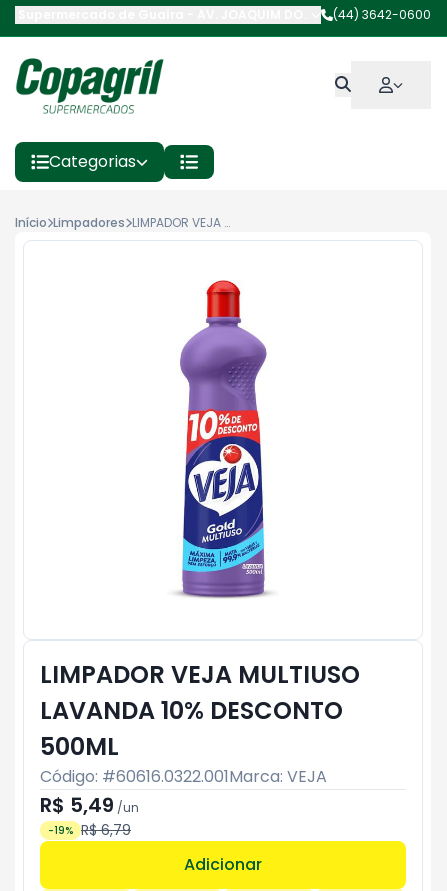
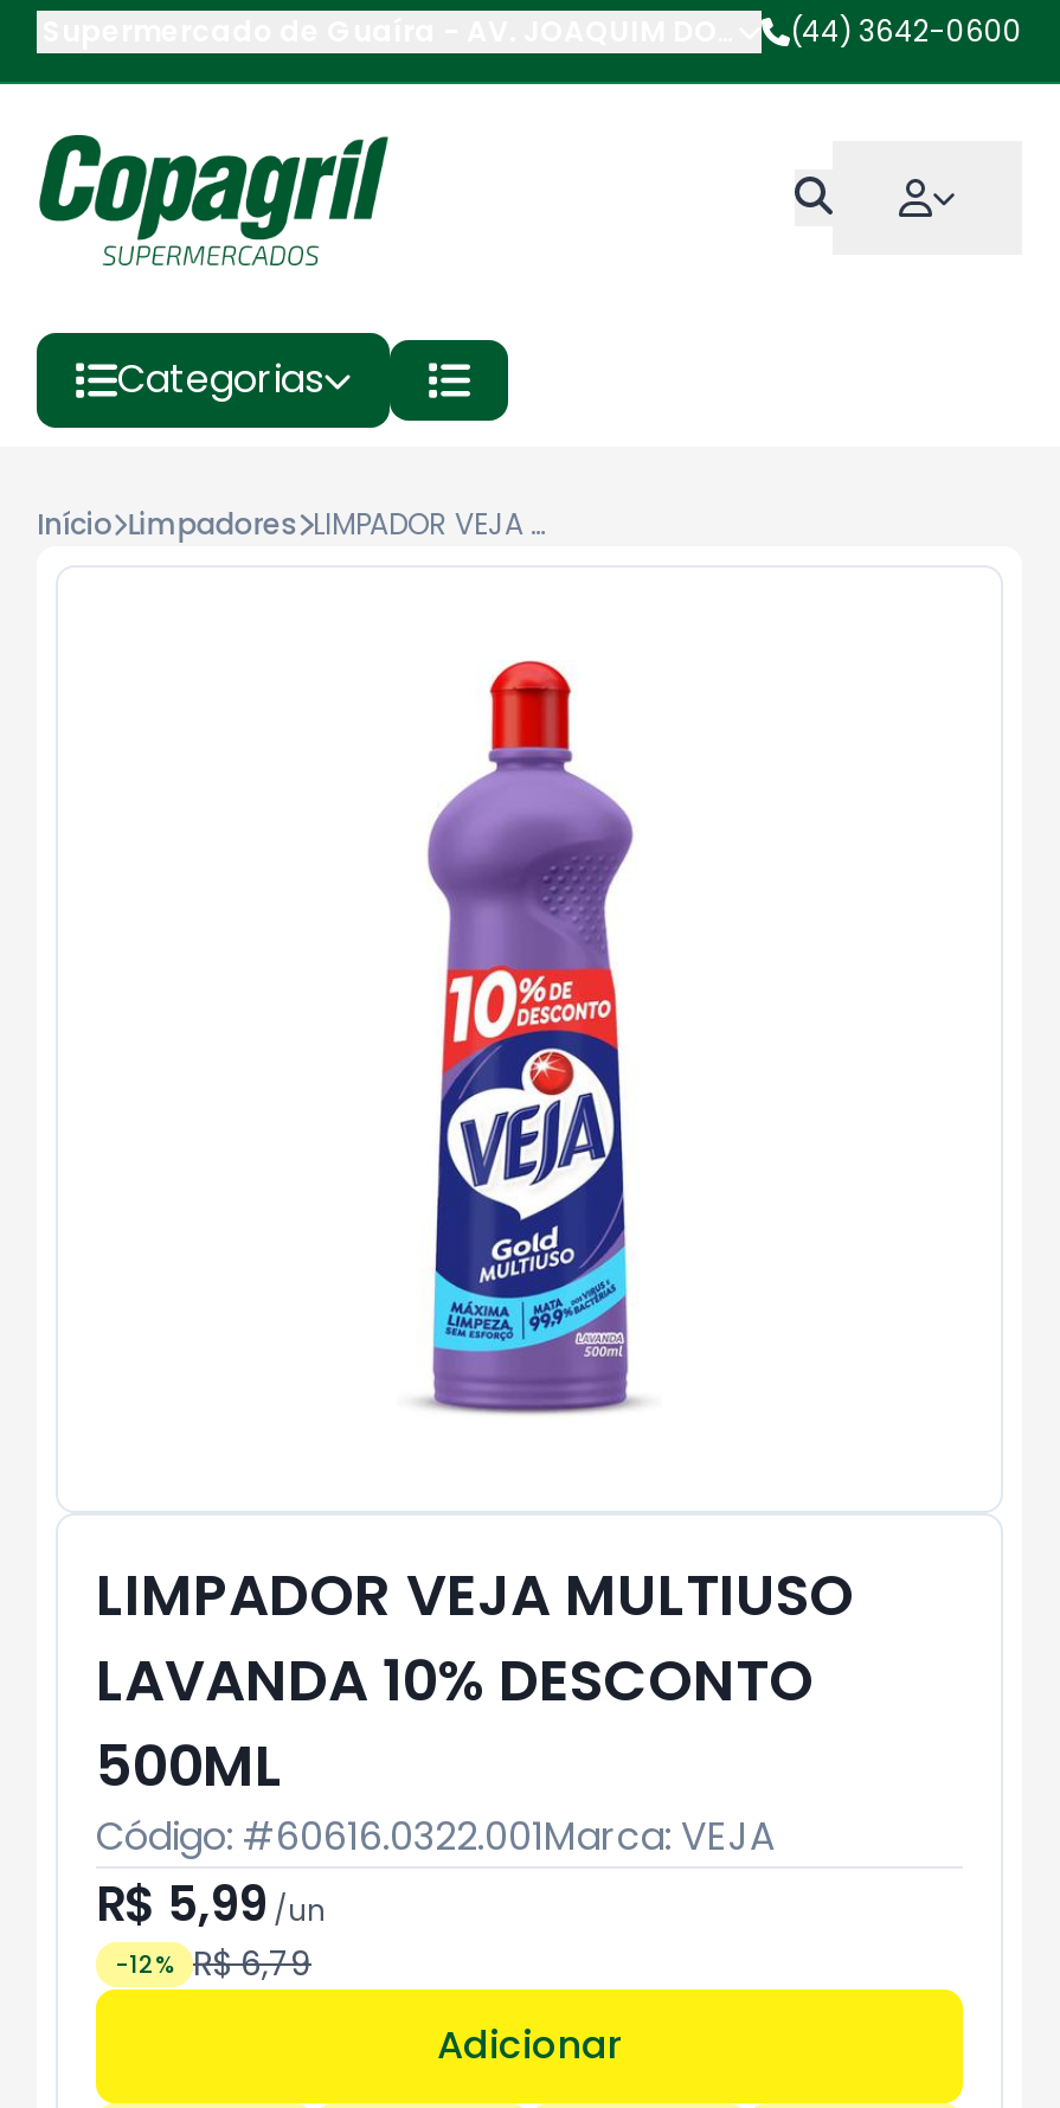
- R$ 5,49/un
+ R$ 5,99/un

- -19% R$ 6,79
+ -12% R$ 6,79
